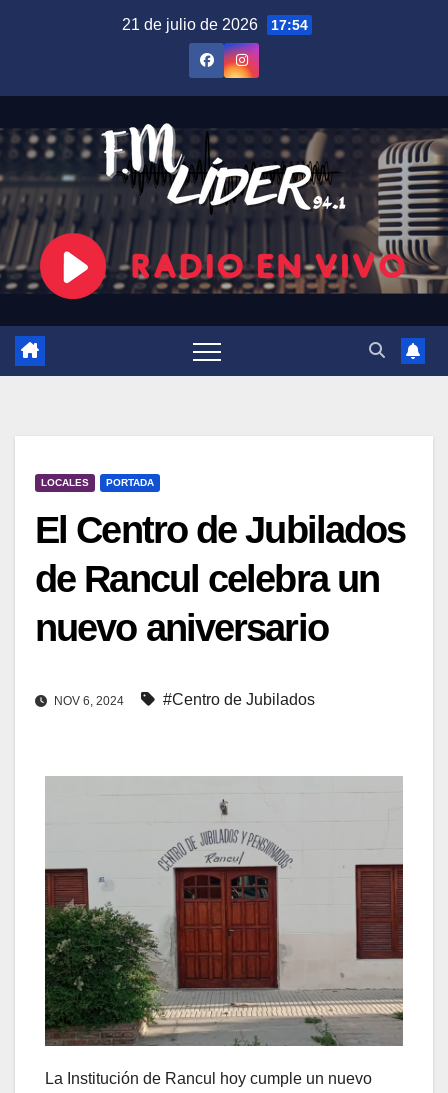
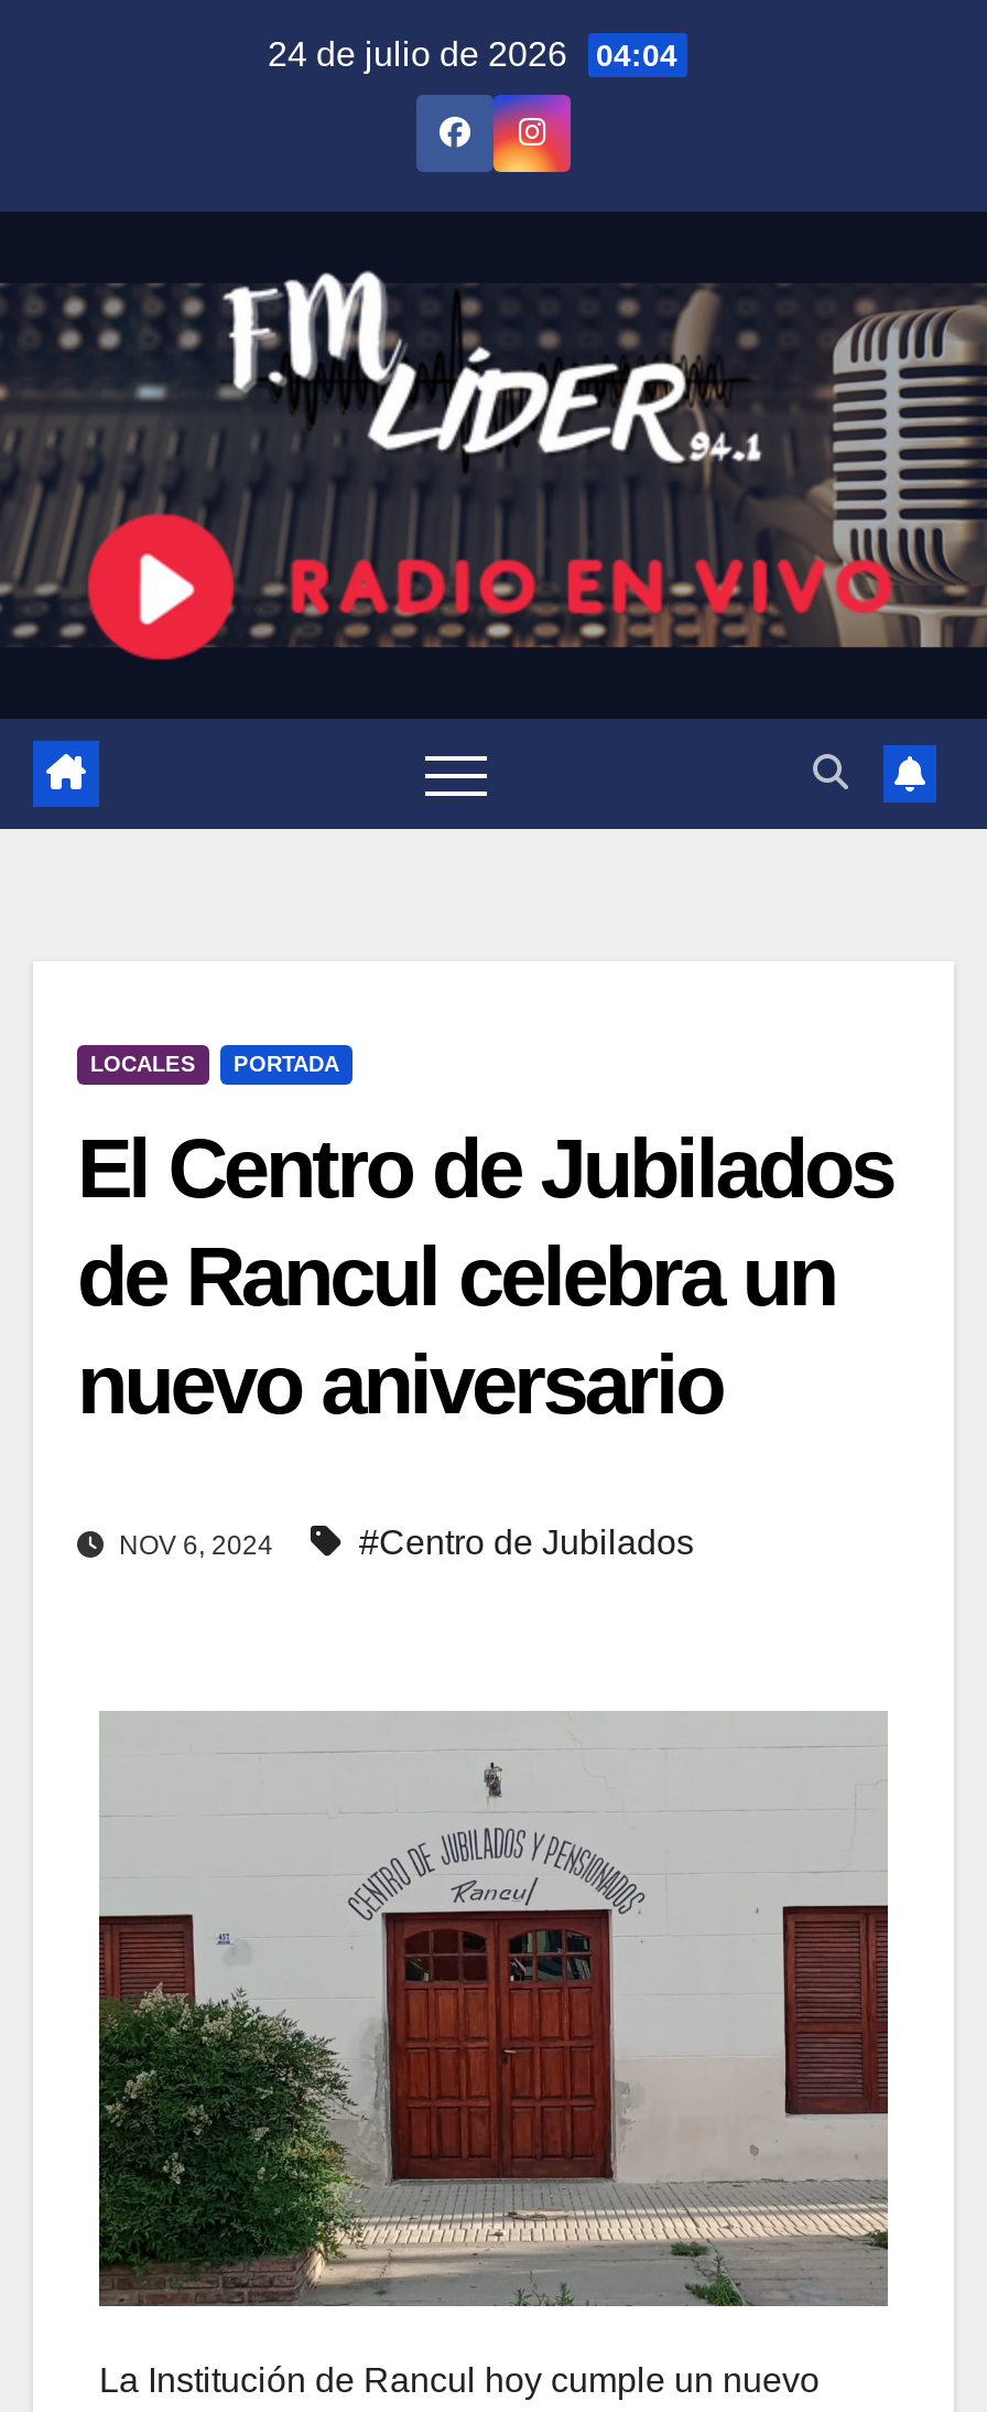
- 21 de julio de 2026 17:54
+ 24 de julio de 2026 04:04
